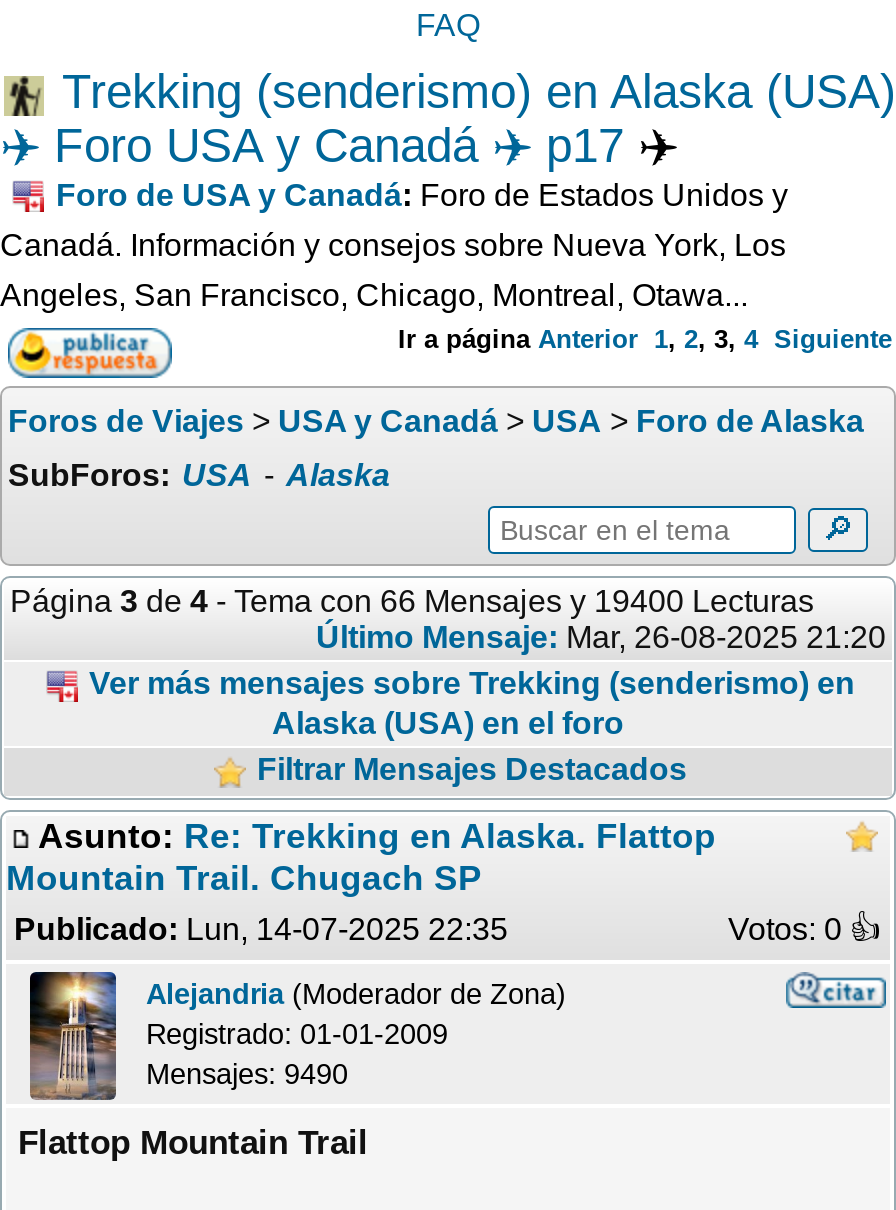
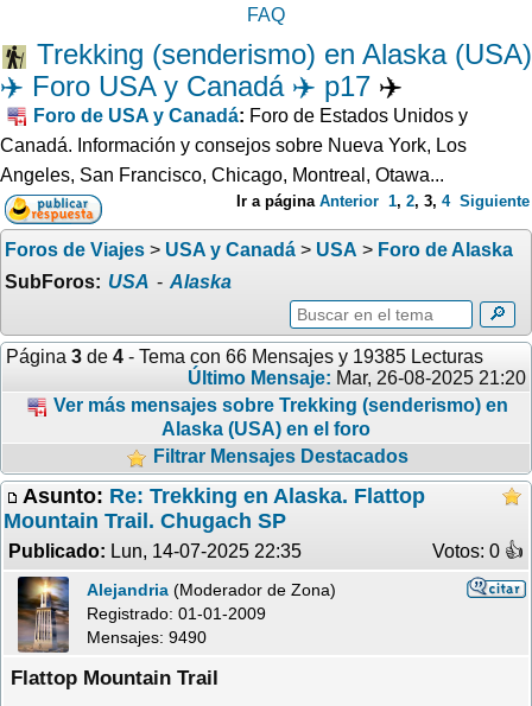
- Página 3 de 4 - Tema con 66 Mensajes y 19400 Lecturas
+ Página 3 de 4 - Tema con 66 Mensajes y 19385 Lecturas
